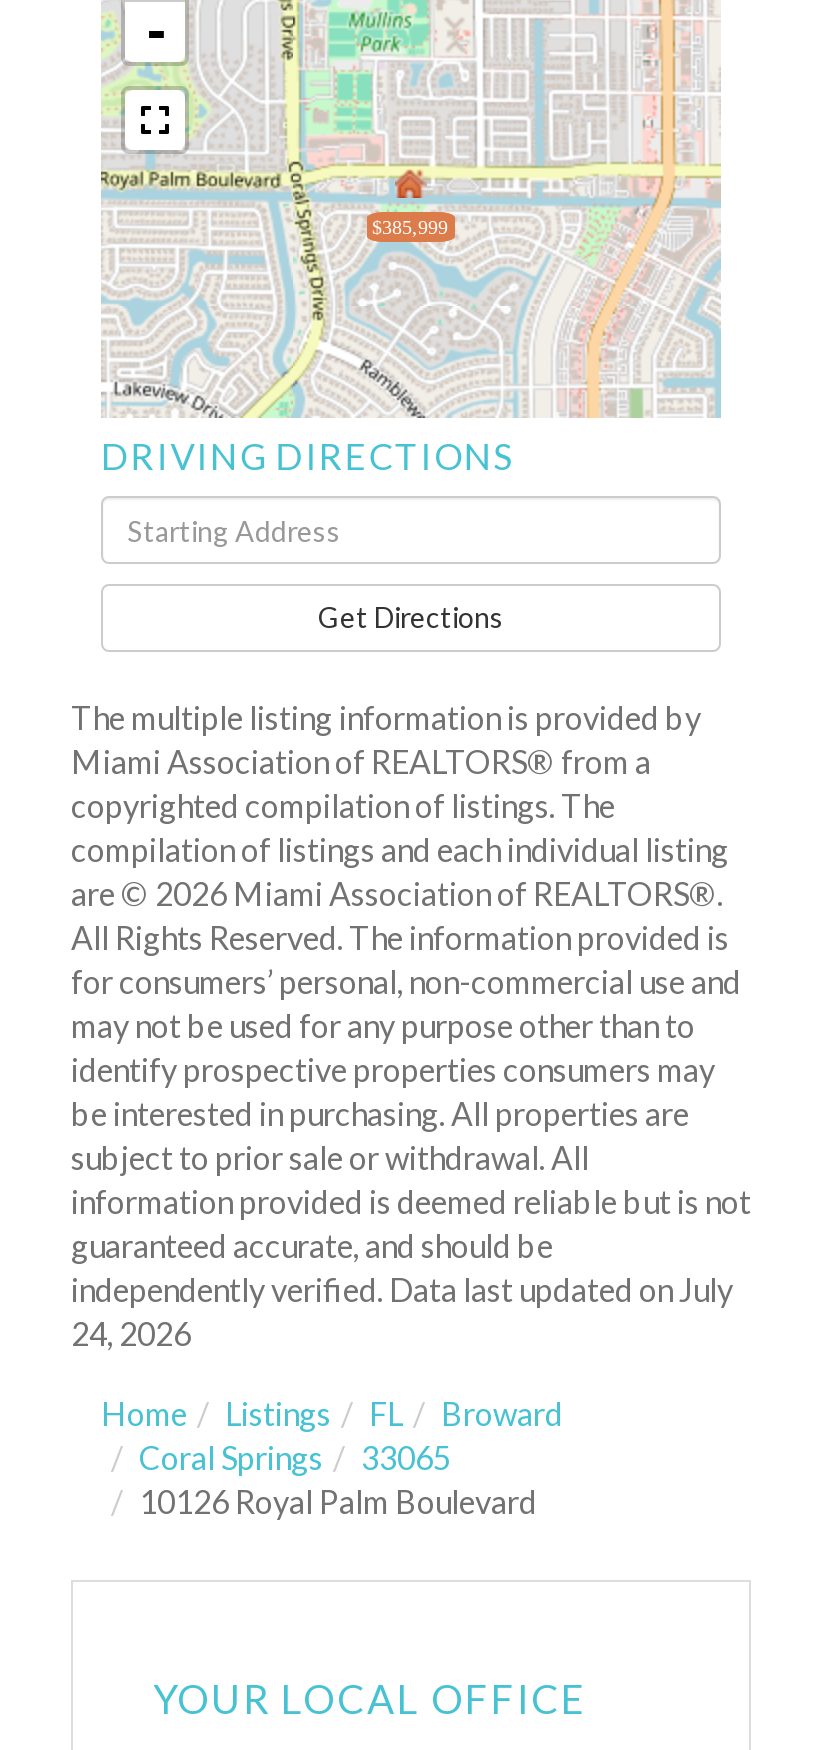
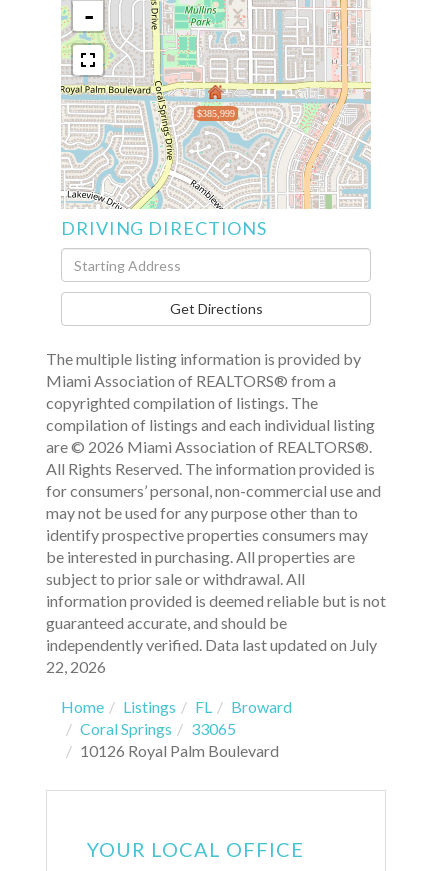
- 24, 2026
+ 22, 2026
